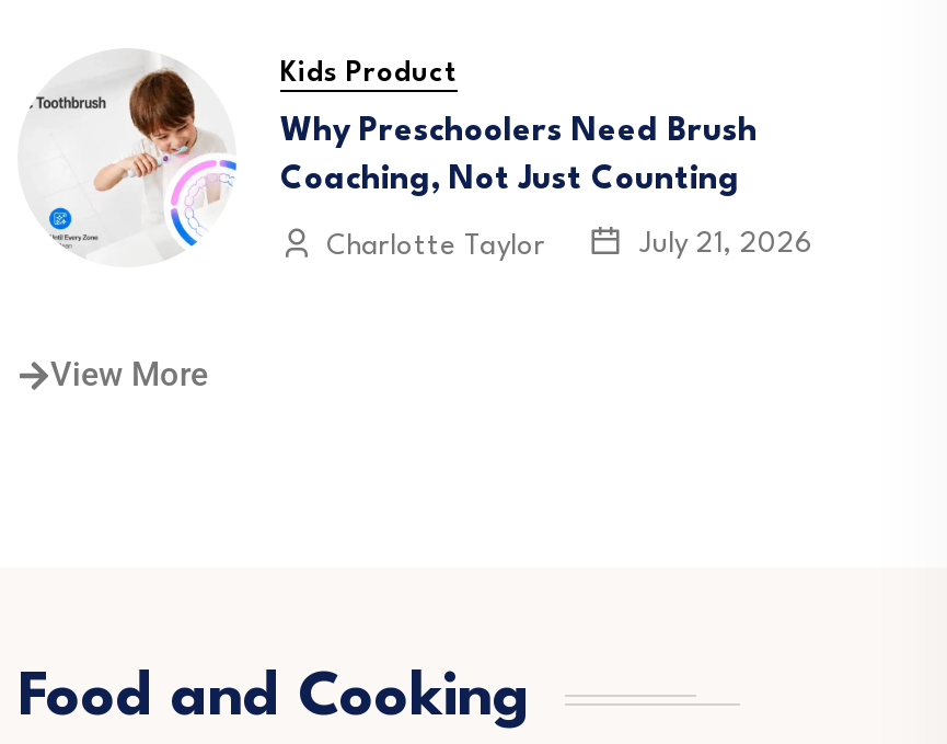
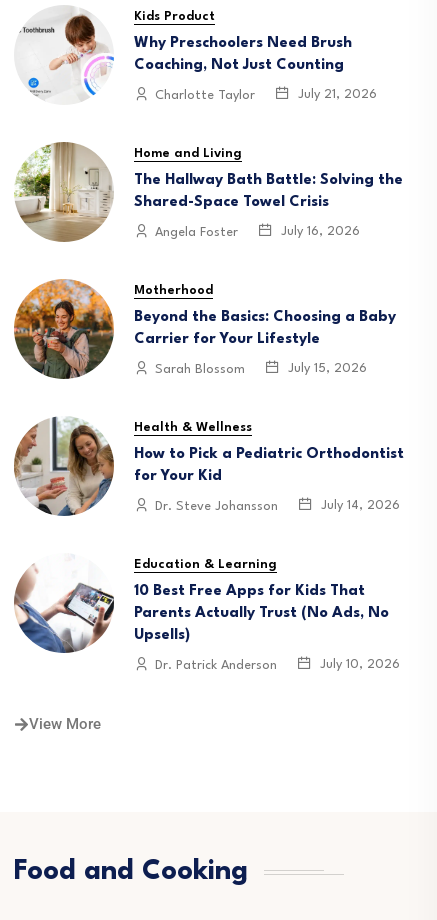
+ [image]
+ Home and Living
+ The Hallway Bath Battle: Solving the
+ Shared-Space Towel Crisis
+ Angela Foster
+ July 16, 2026

+ [image]
+ Motherhood
+ Beyond the Basics: Choosing a Baby
+ Carrier for Your Lifestyle
+ Sarah Blossom
+ July 15, 2026

+ [image]
+ Health & Wellness
+ How to Pick a Pediatric Orthodontist
+ for Your Kid
+ Dr. Steve Johansson
+ July 14, 2026

+ [image]
+ Education & Learning
+ 10 Best Free Apps for Kids That
+ Parents Actually Trust (No Ads, No
+ Upsells)
+ Dr. Patrick Anderson
+ July 10, 2026
